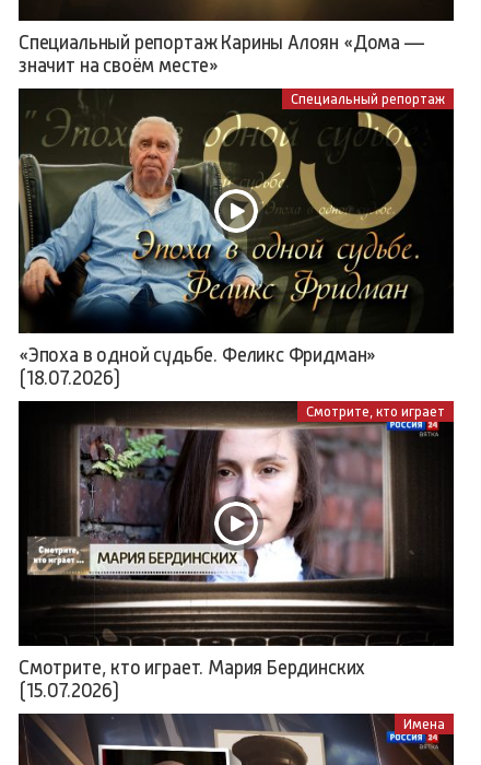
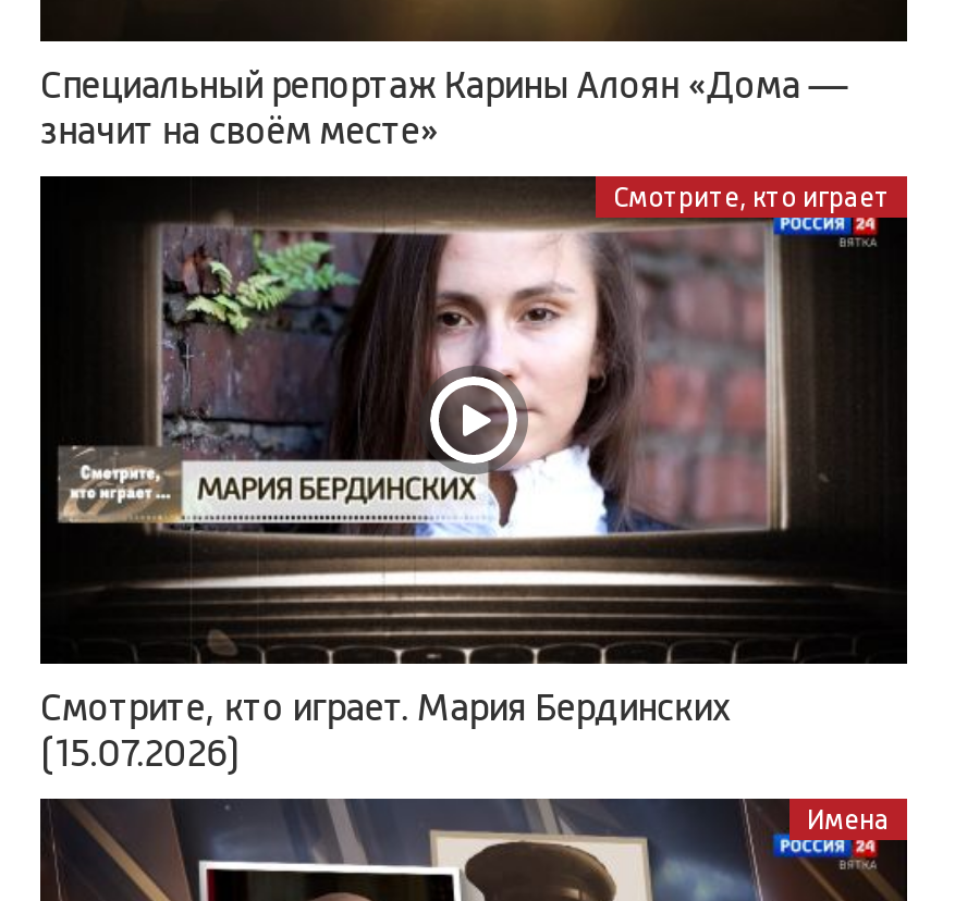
- [image]
- Специальный репортаж

- «Эпоха в одной судьбе. Феликс Фридман»
- (18.07.2026)
